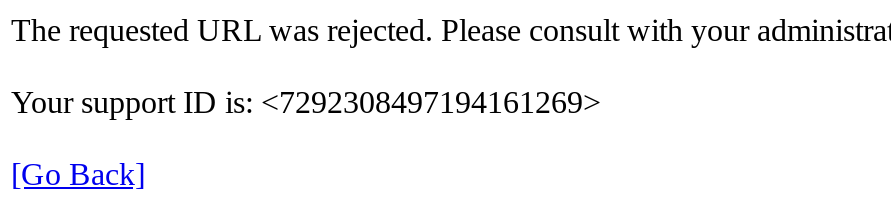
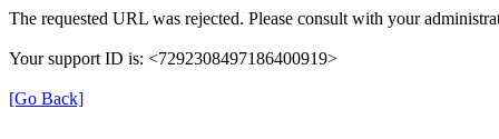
- Your support ID is: <7292308497194161269>
+ Your support ID is: <7292308497186400919>
